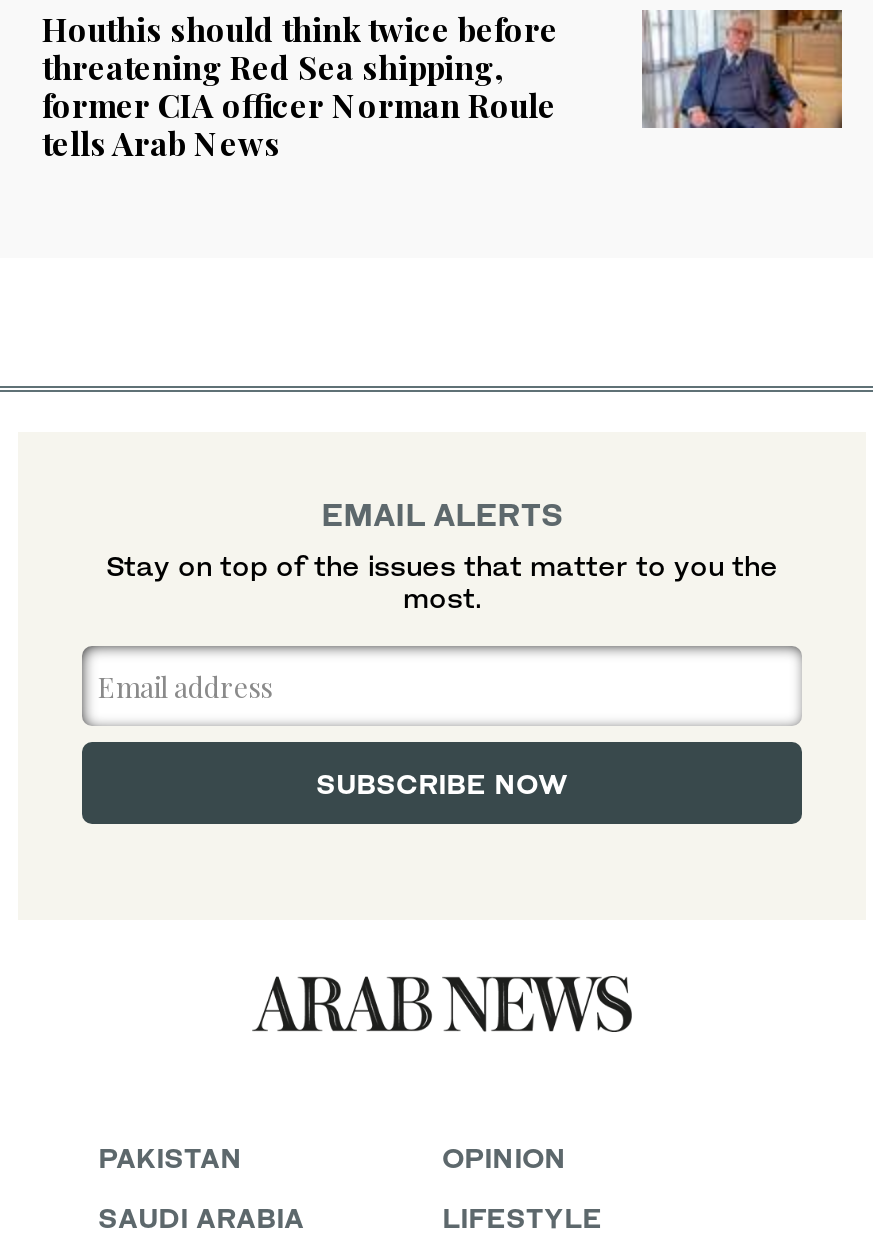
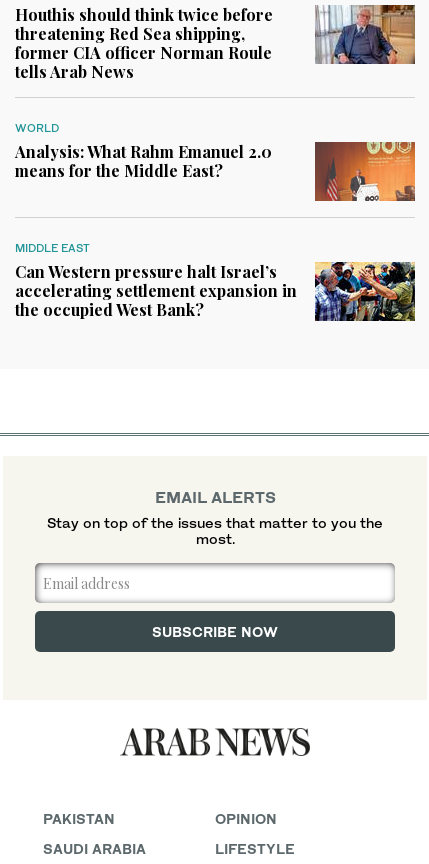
+ WORLD
+ Analysis: What Rahm Emanuel 2.0
+ means for the Middle East?

+ [image]
+ MIDDLE EAST
+ Can Western pressure halt Israel’s
+ accelerating settlement expansion in
+ the occupied West Bank?

+ [image]
